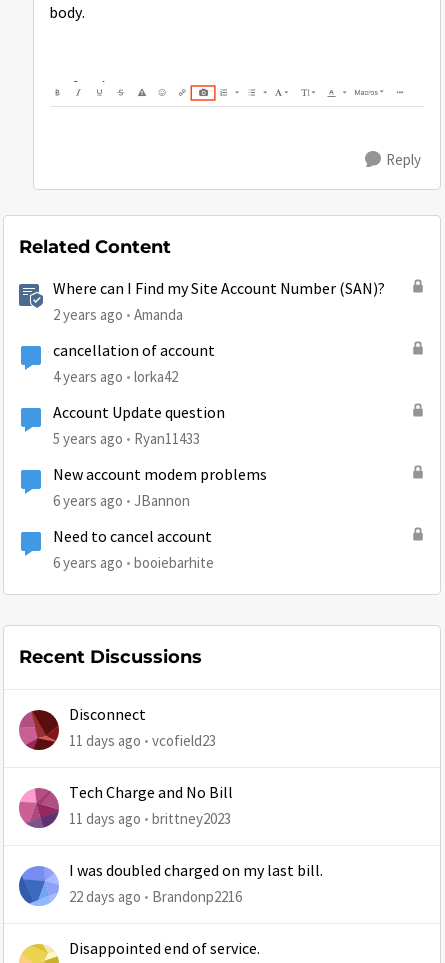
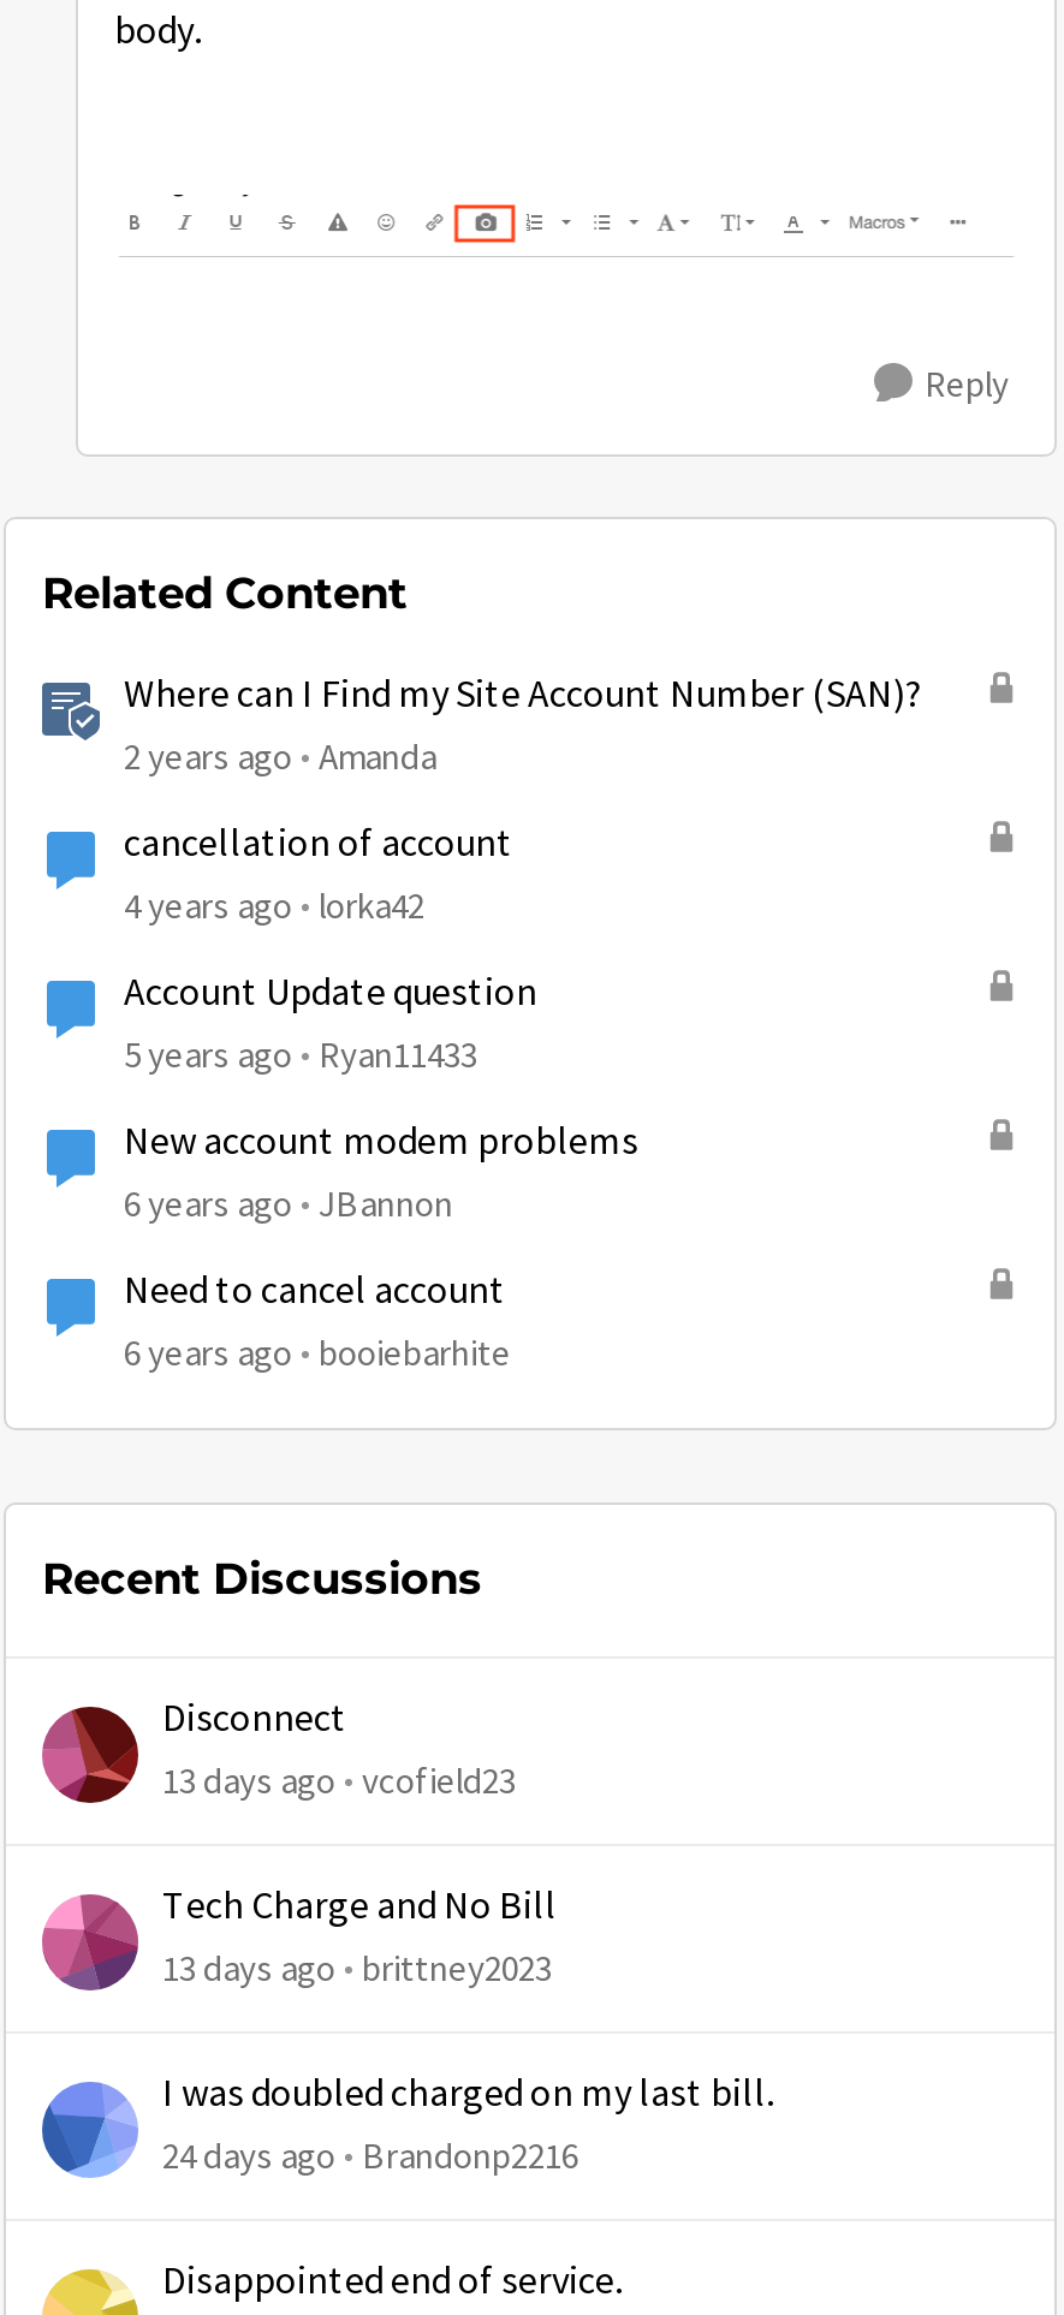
- 11 days ago vcofield23
+ 13 days ago vcofield23

- 11 days ago brittney2023
+ 13 days ago brittney2023

- 22 days ago Brandonp2216
+ 24 days ago Brandonp2216
